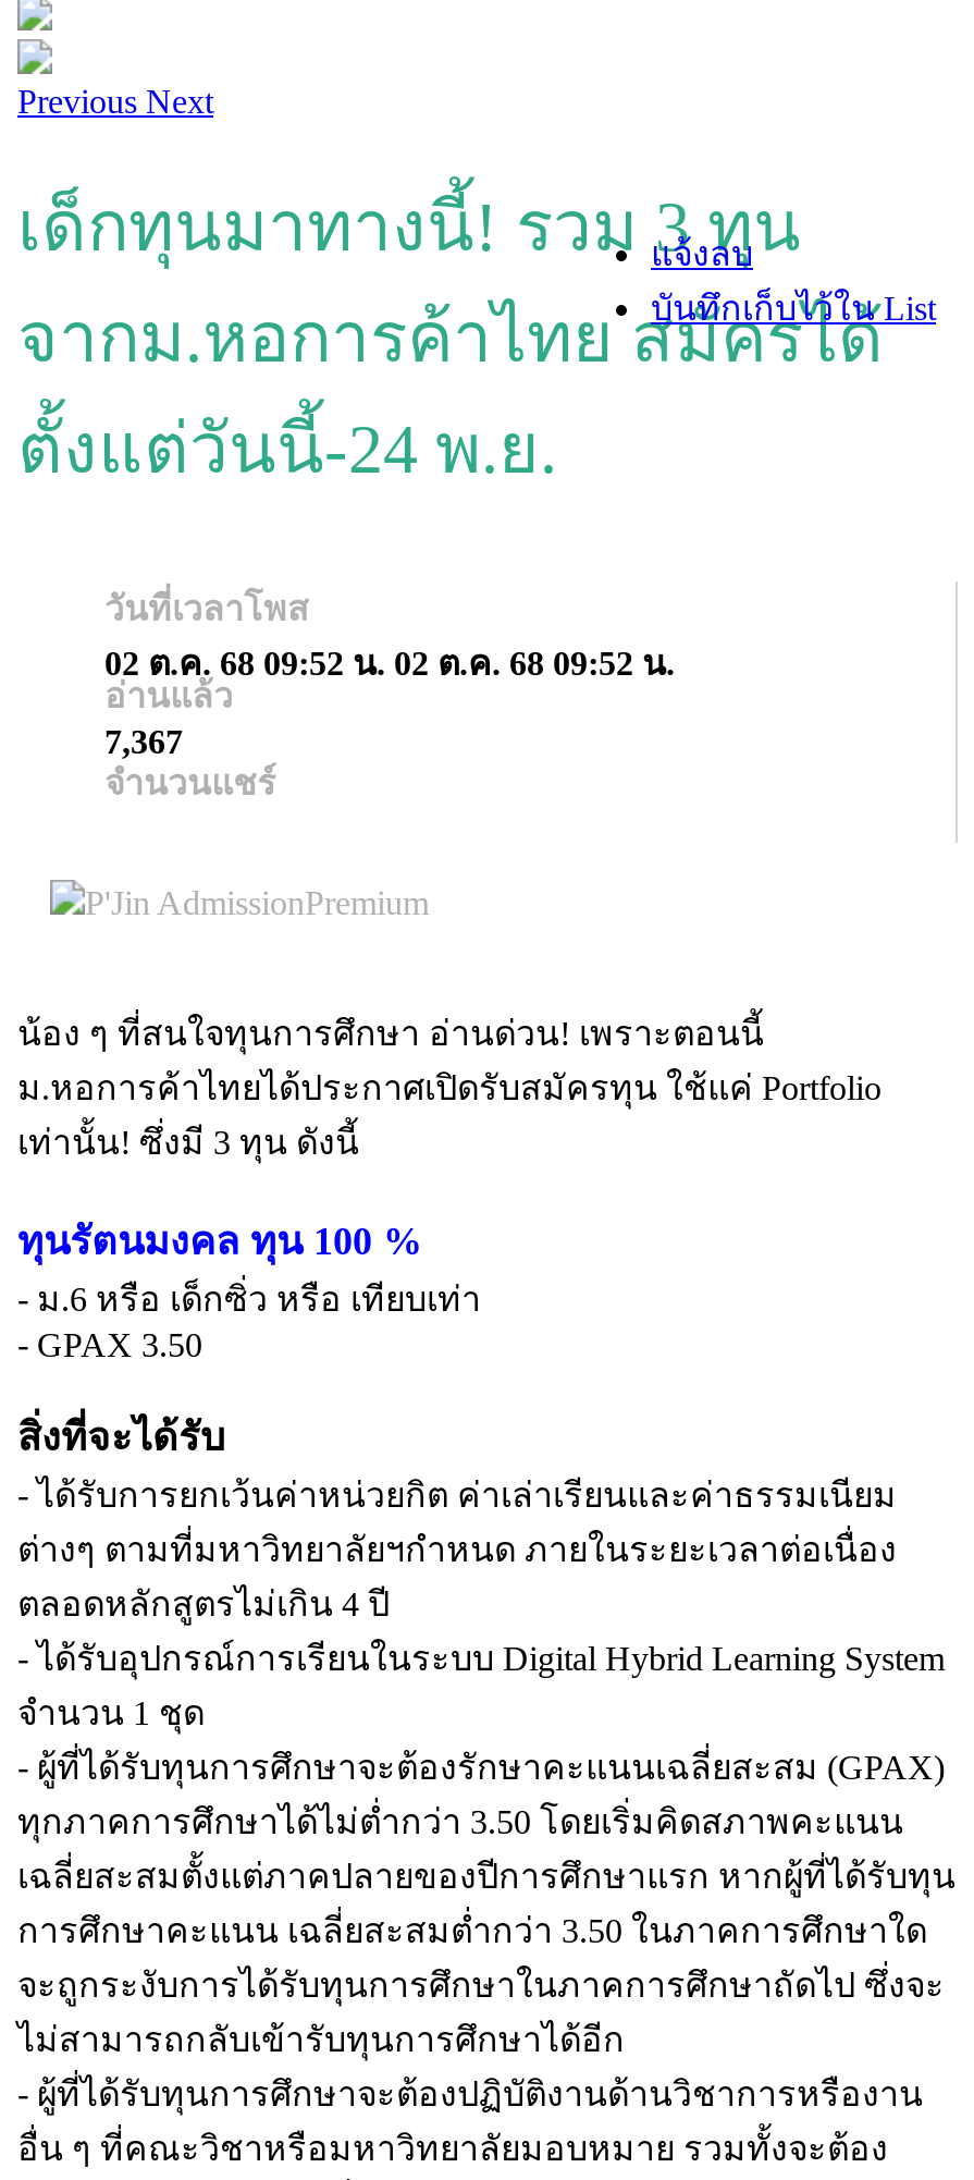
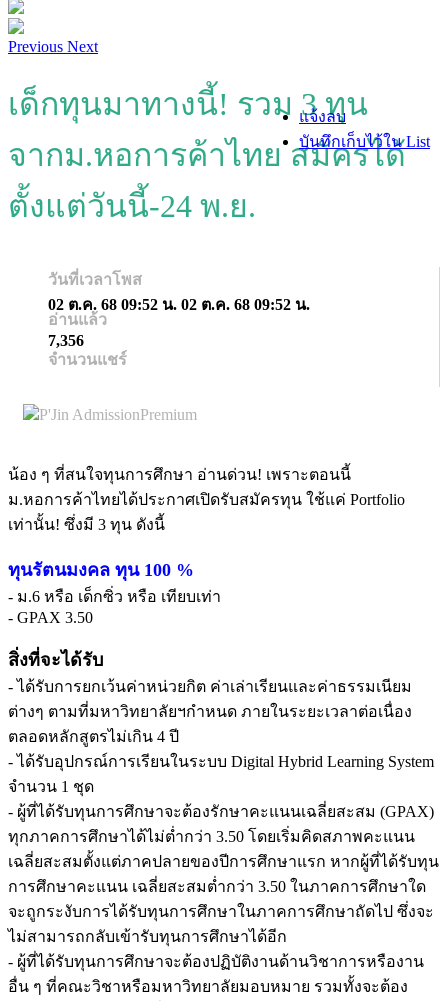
- 7,367
+ 7,356
